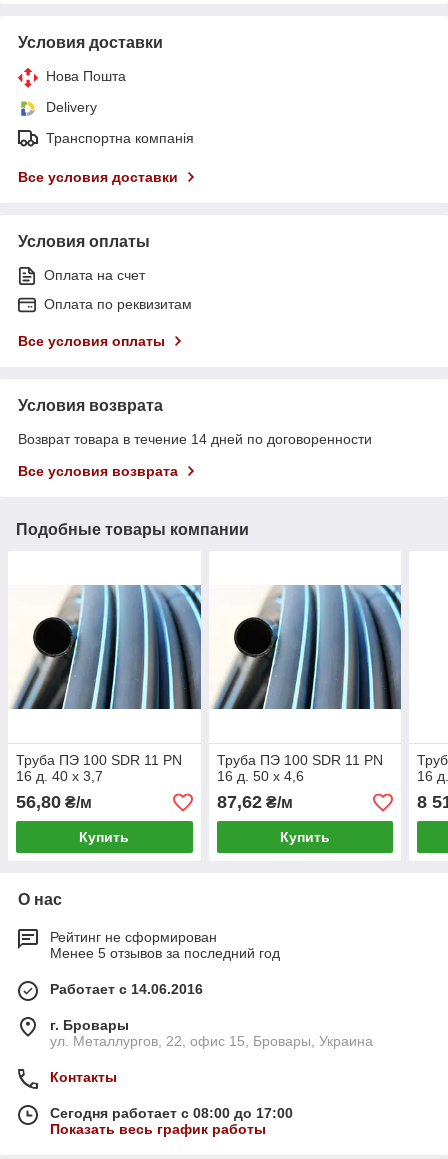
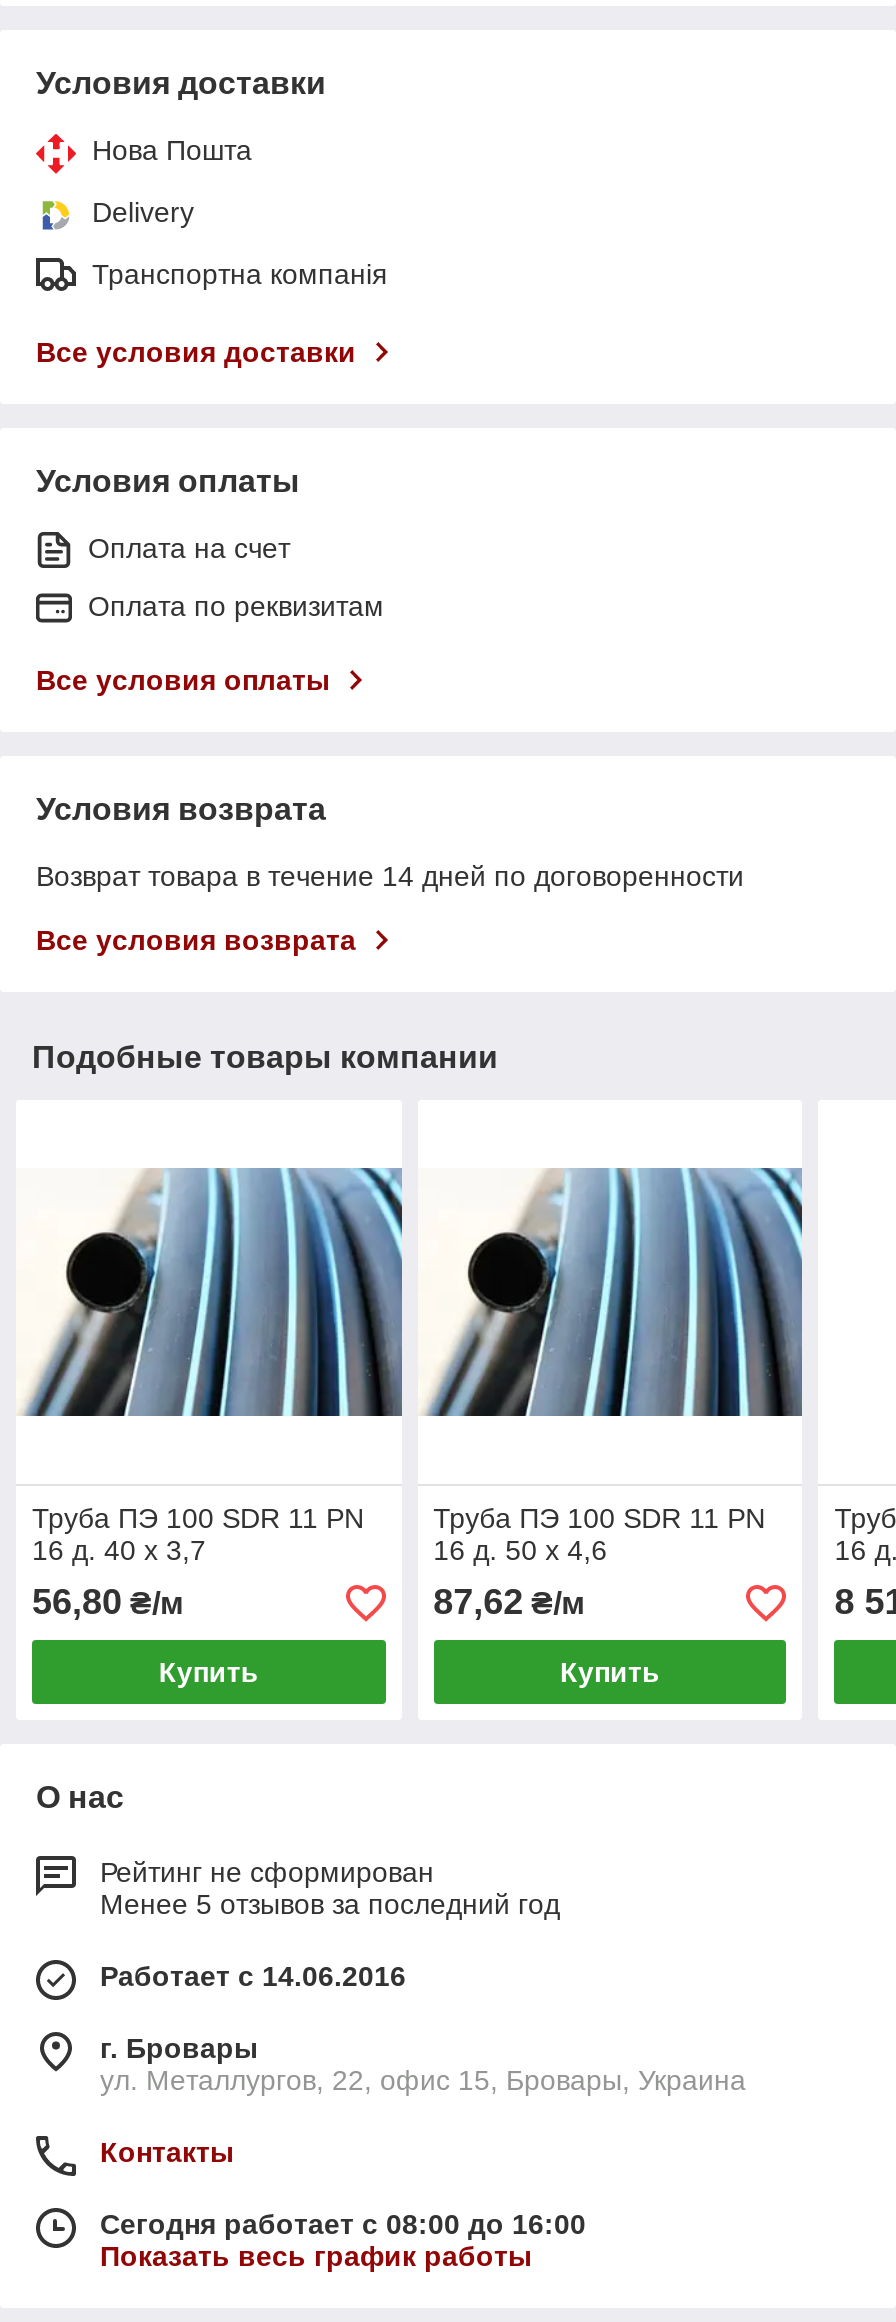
- Сегодня работает с 08:00 до 17:00
+ Сегодня работает с 08:00 до 16:00
